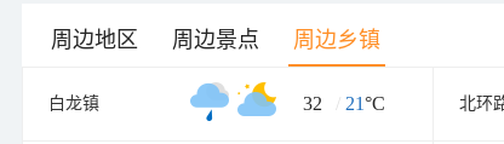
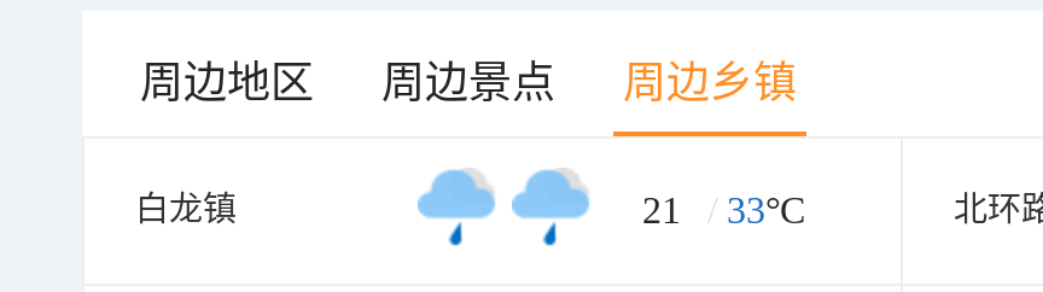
- [image]
- 32
+ [image]
+ 21

- / 21°C
+ / 33°C
